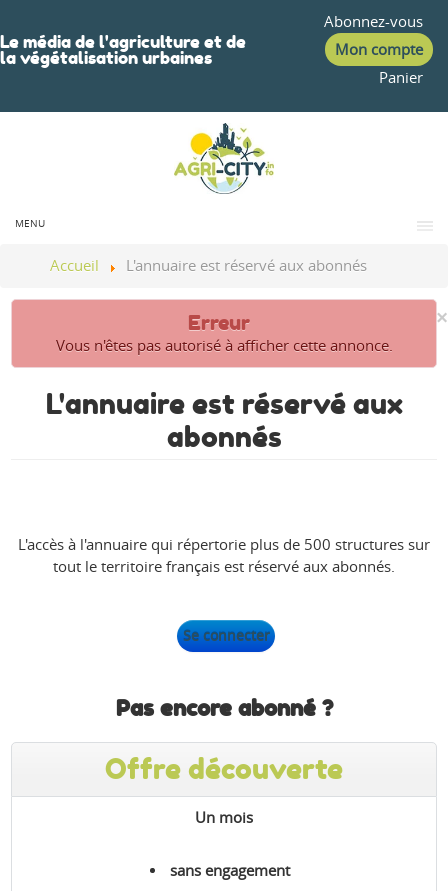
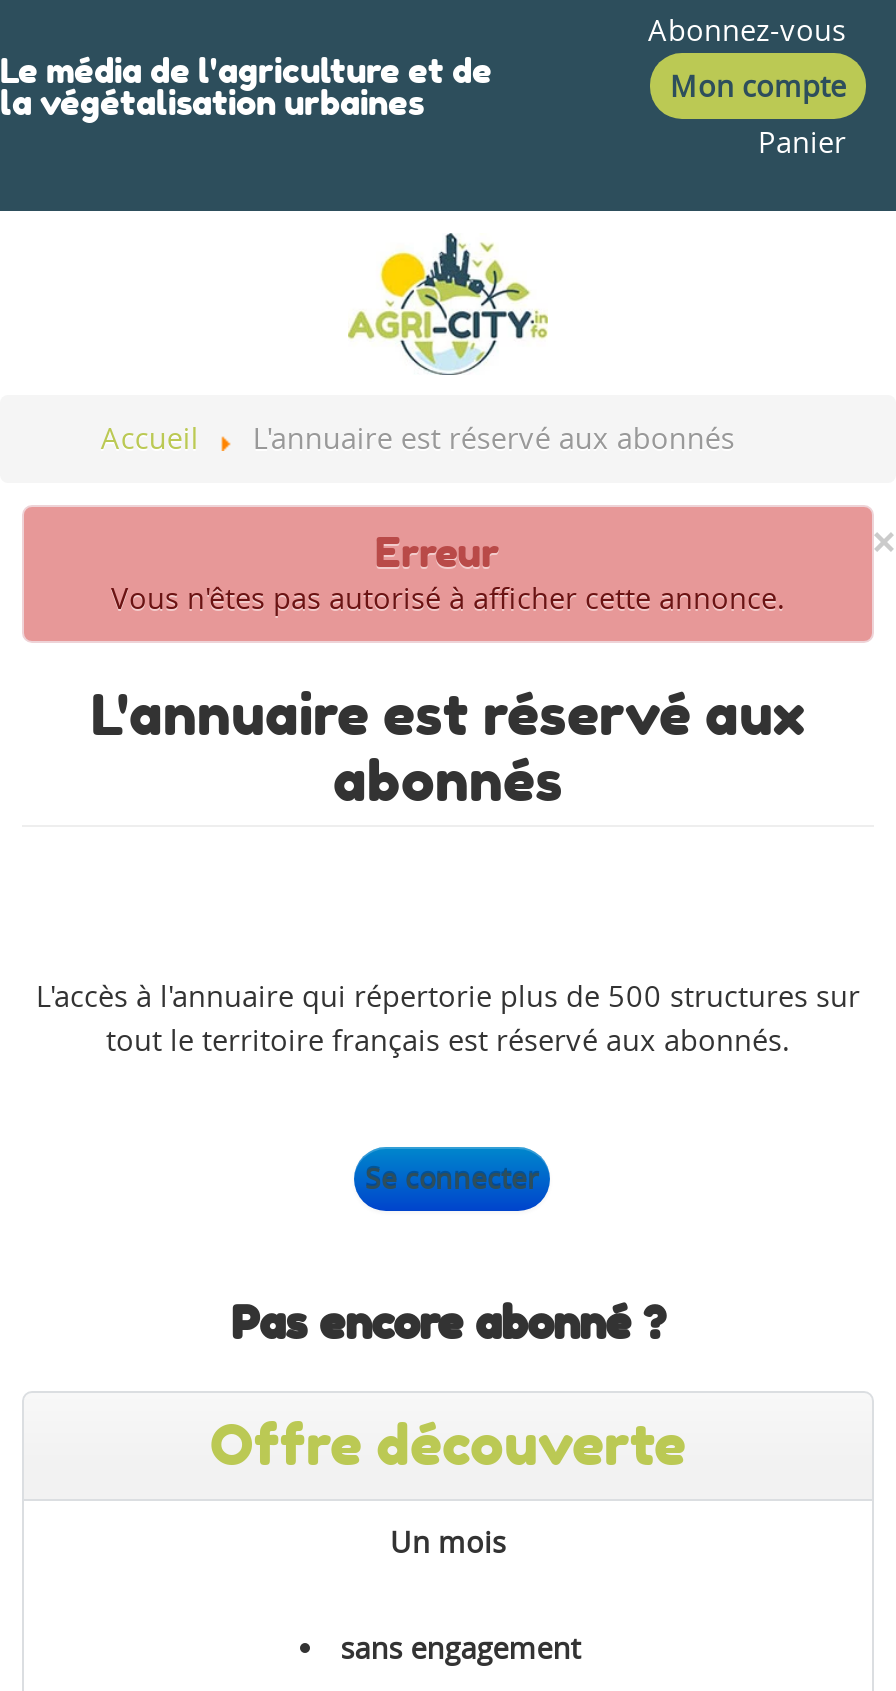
- MENU
